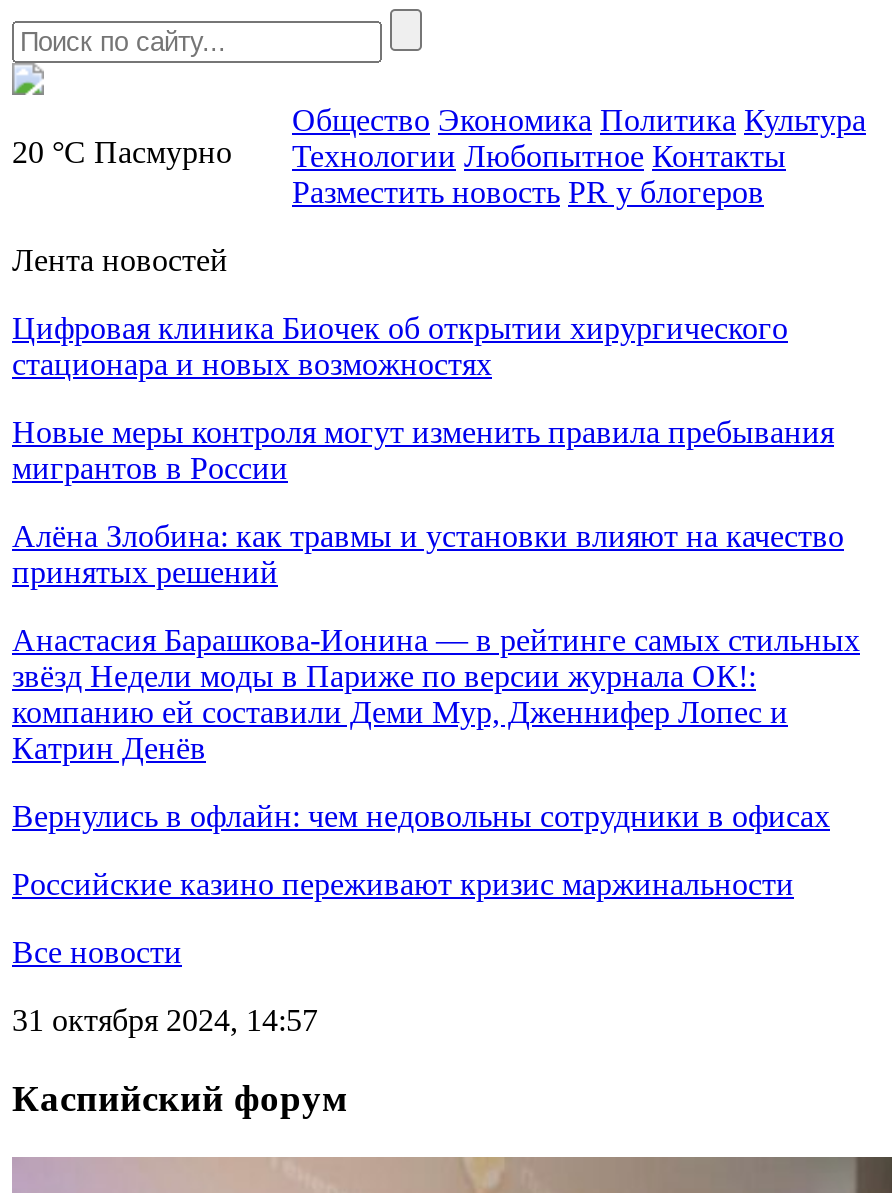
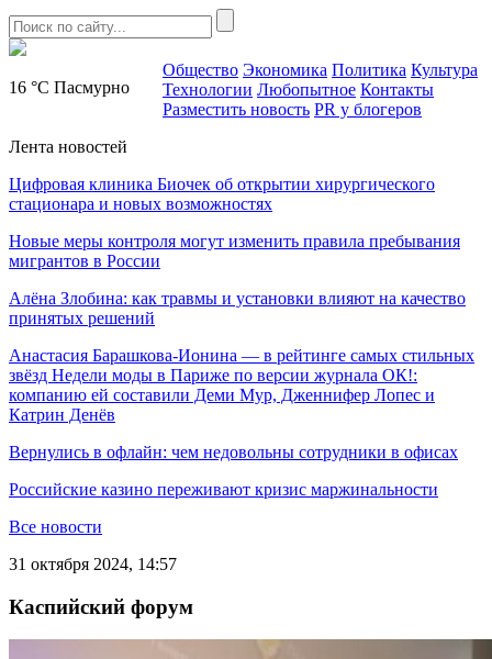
- 20 °C Пасмурно Технологии Любопытное Контакты
+ 16 °C Пасмурно Технологии Любопытное Контакты
